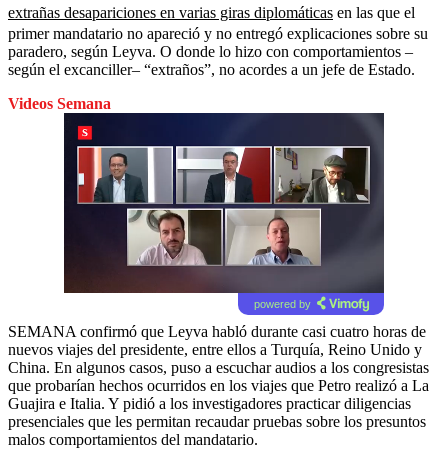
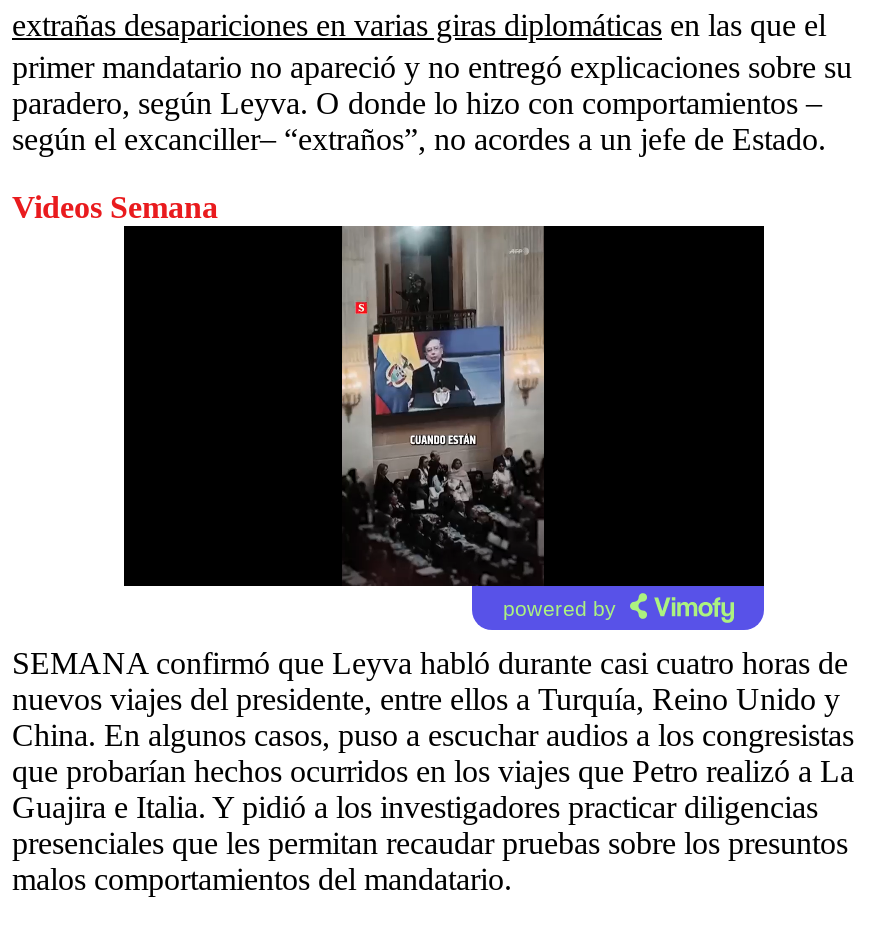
- [image]
+ [image]
